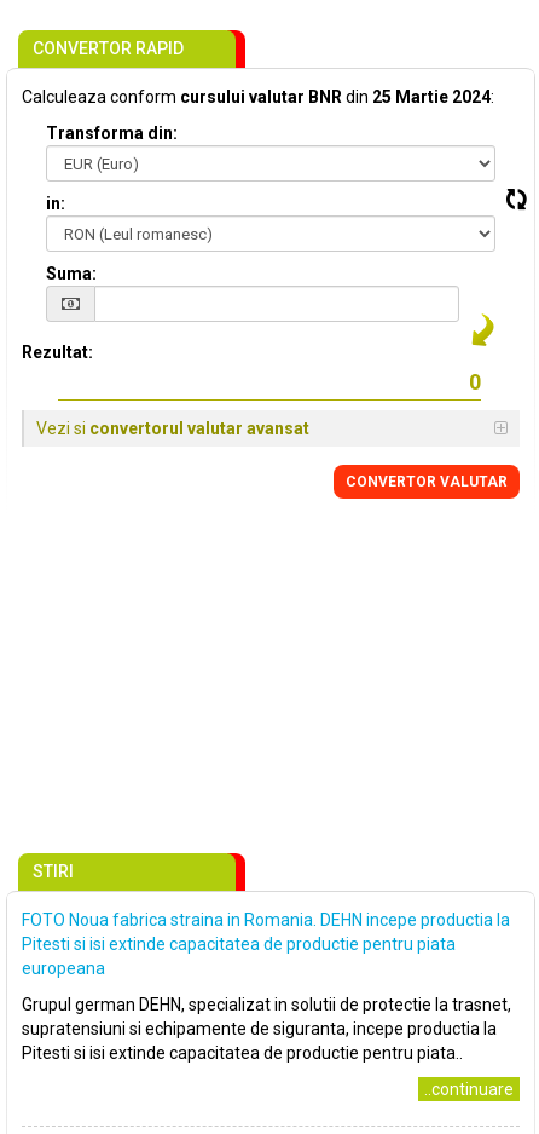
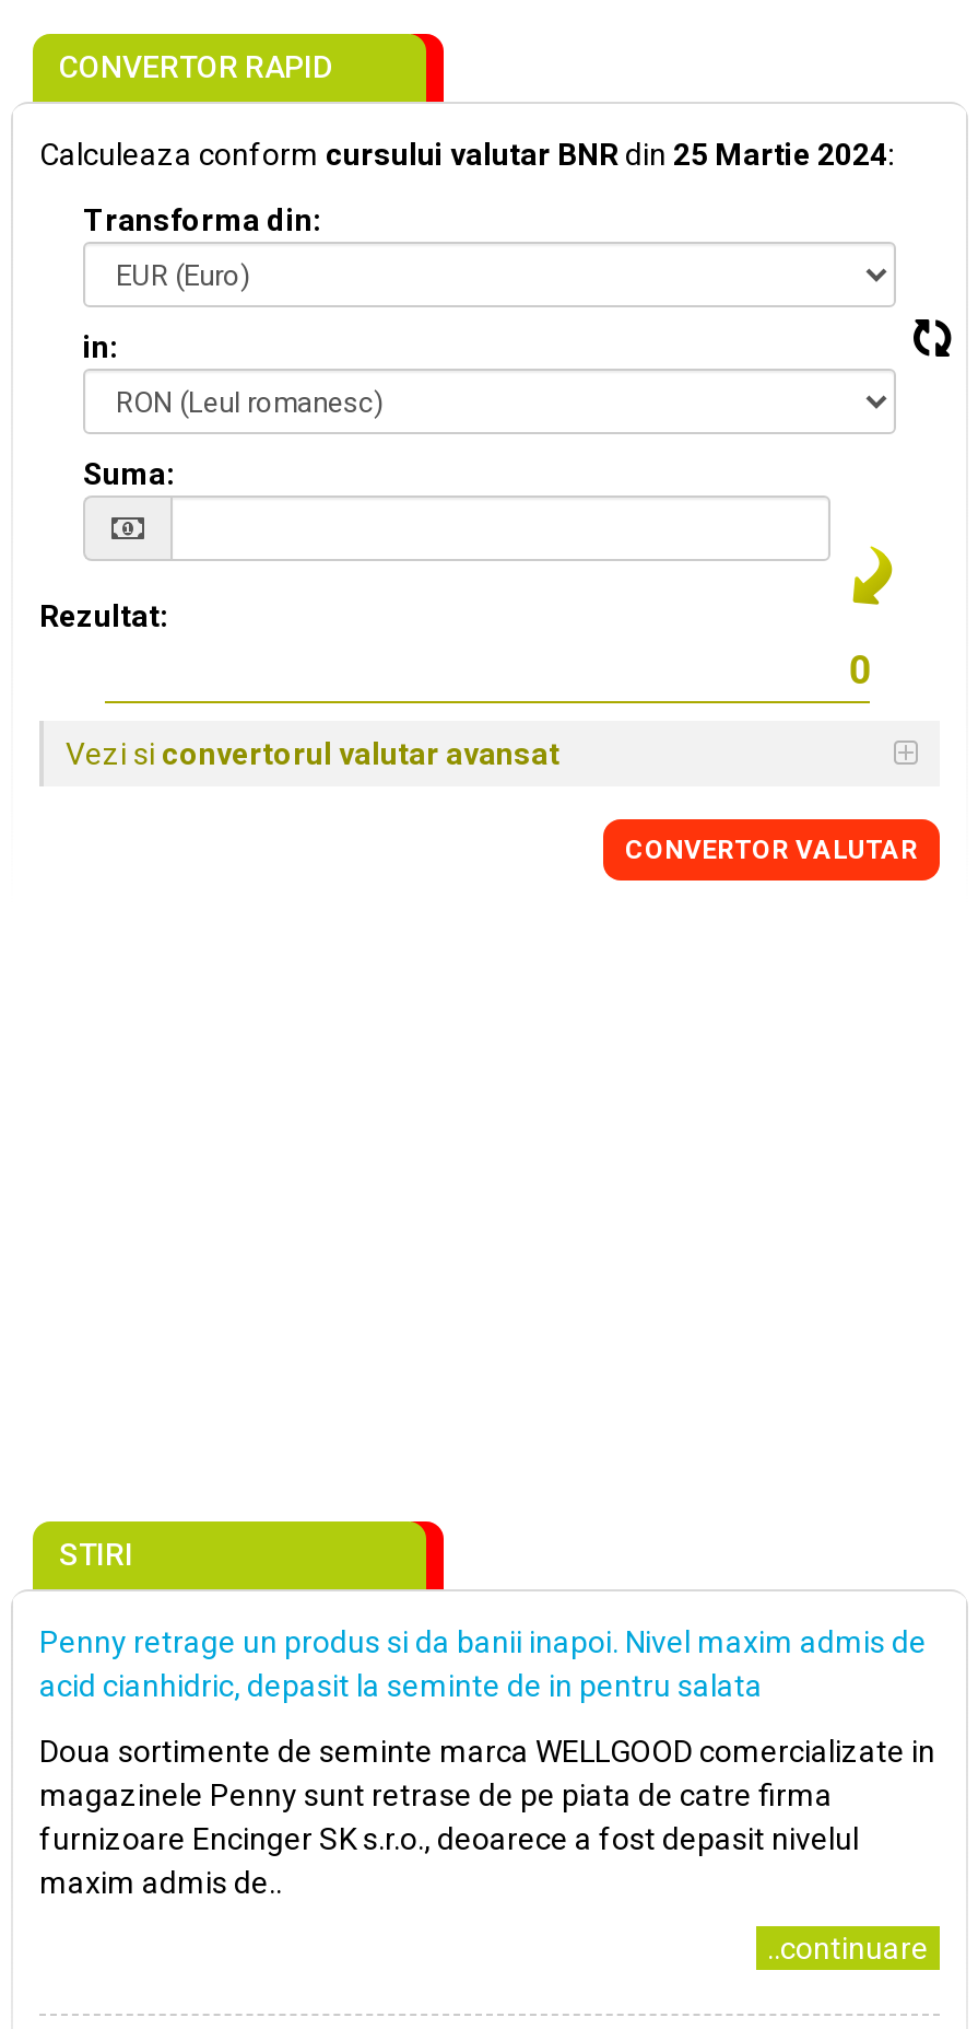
- FOTO Noua fabrica straina in Romania. DEHN incepe productia la
- Pitesti si isi extinde capacitatea de productie pentru piata
- europeana
+ Penny retrage un produs si da banii inapoi. Nivel maxim admis de
+ acid cianhidric, depasit la seminte de in pentru salata

- Grupul german DEHN, specializat in solutii de protectie la trasnet,
- supratensiuni si echipamente de siguranta, incepe productia la
- Pitesti si isi extinde capacitatea de productie pentru piata..
+ Doua sortimente de seminte marca WELLGOOD comercializate in
+ magazinele Penny sunt retrase de pe piata de catre firma
+ furnizoare Encinger SK s.r.o., deoarece a fost depasit nivelul
+ maxim admis de..
